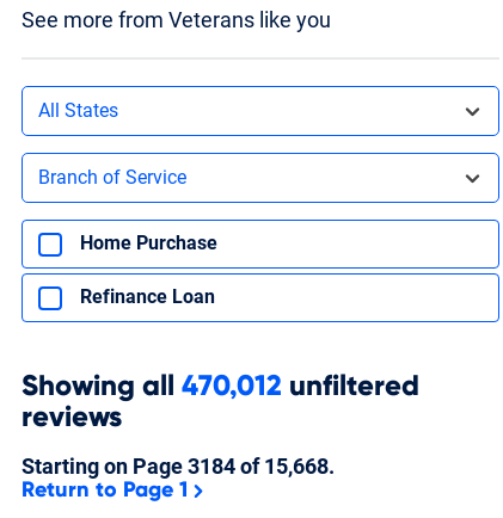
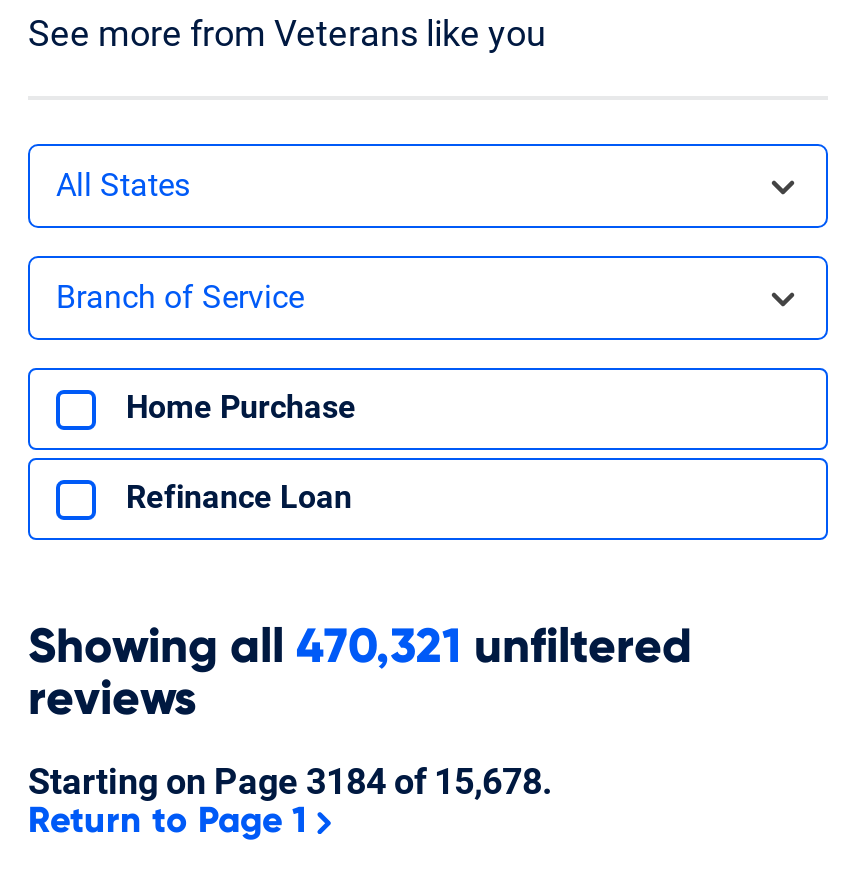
- Showing all 470,012 unfiltered
+ Showing all 470,321 unfiltered

- Starting on Page 3184 of 15,668.
+ Starting on Page 3184 of 15,678.
